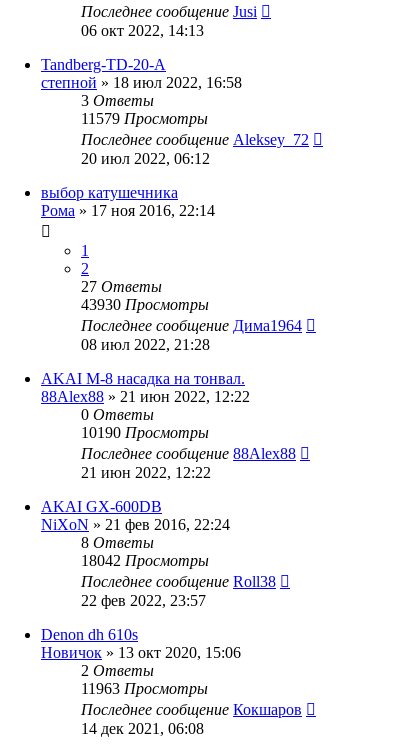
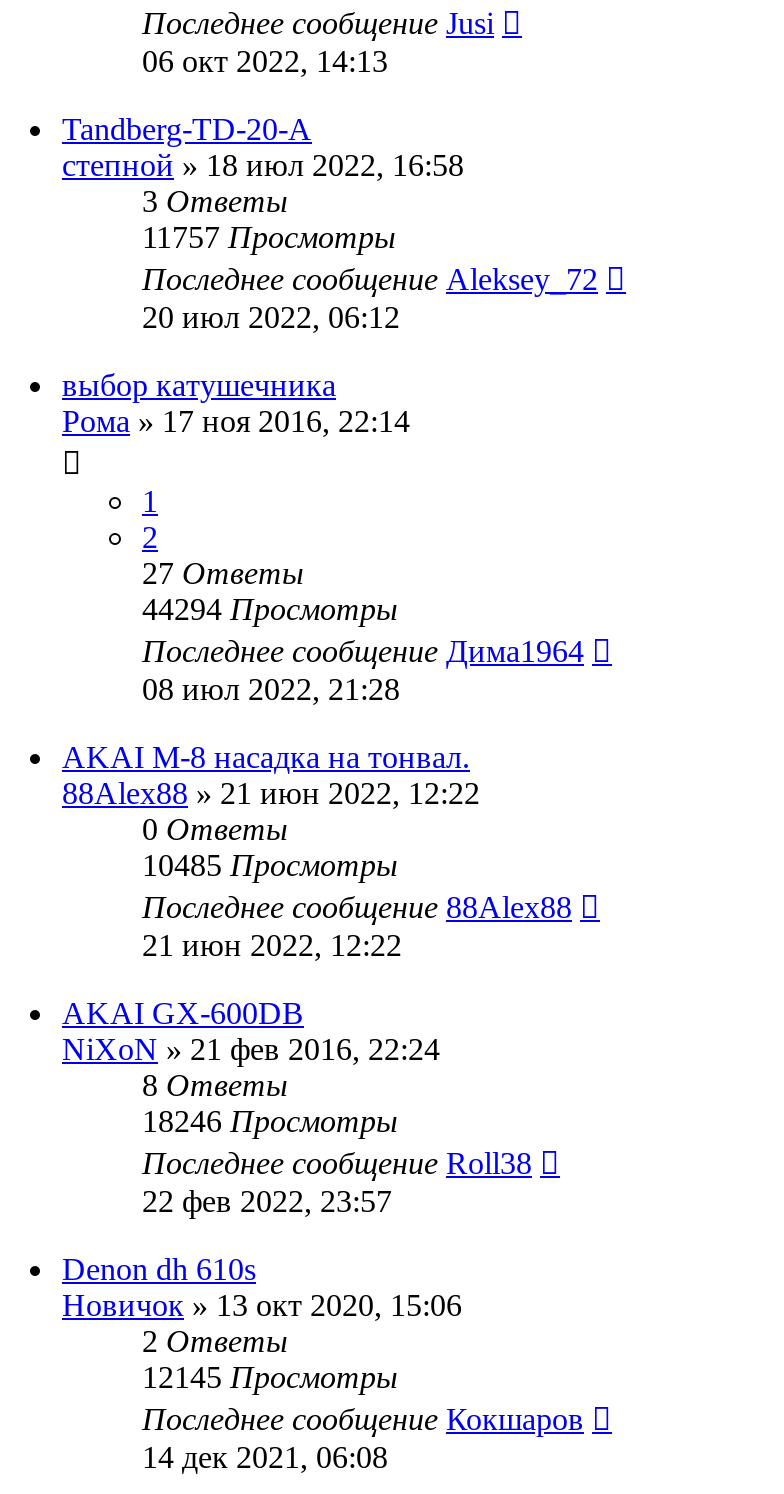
- 11579 Просмотры
+ 11757 Просмотры

- 43930 Просмотры
+ 44294 Просмотры

- 10190 Просмотры
+ 10485 Просмотры

- 18042 Просмотры
+ 18246 Просмотры

- 11963 Просмотры
+ 12145 Просмотры
